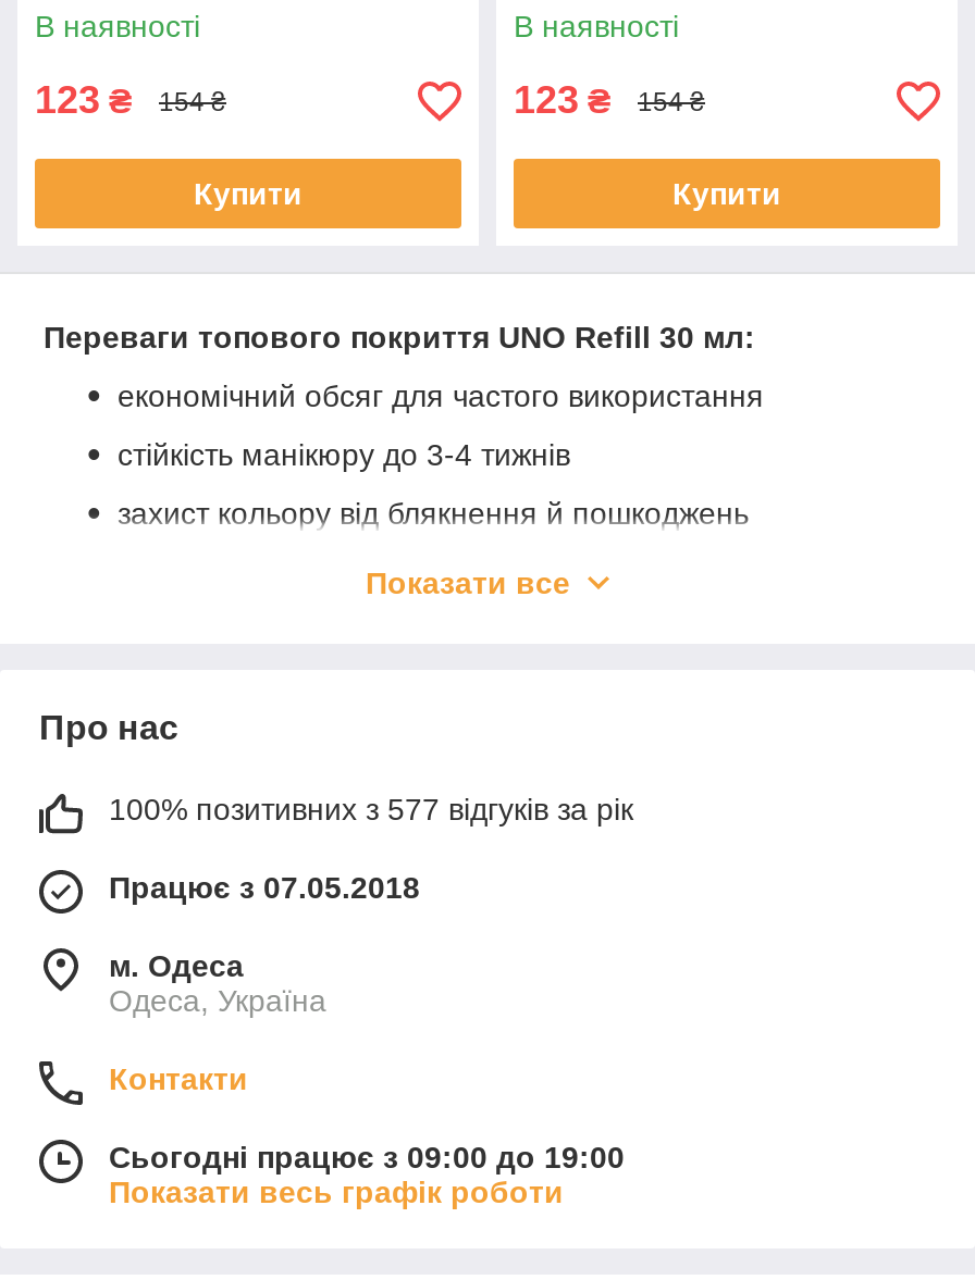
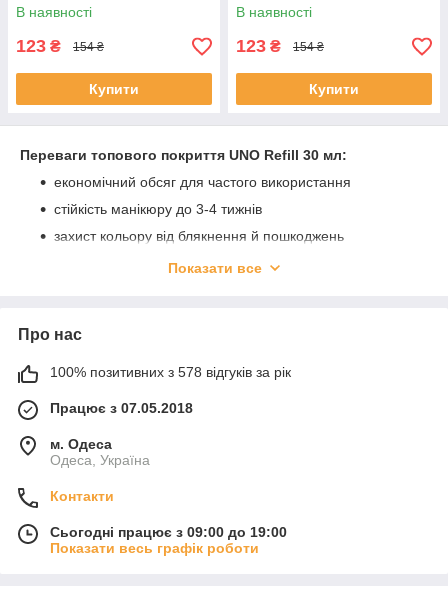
- 100% позитивних з 577 відгуків за рік
+ 100% позитивних з 578 відгуків за рік
